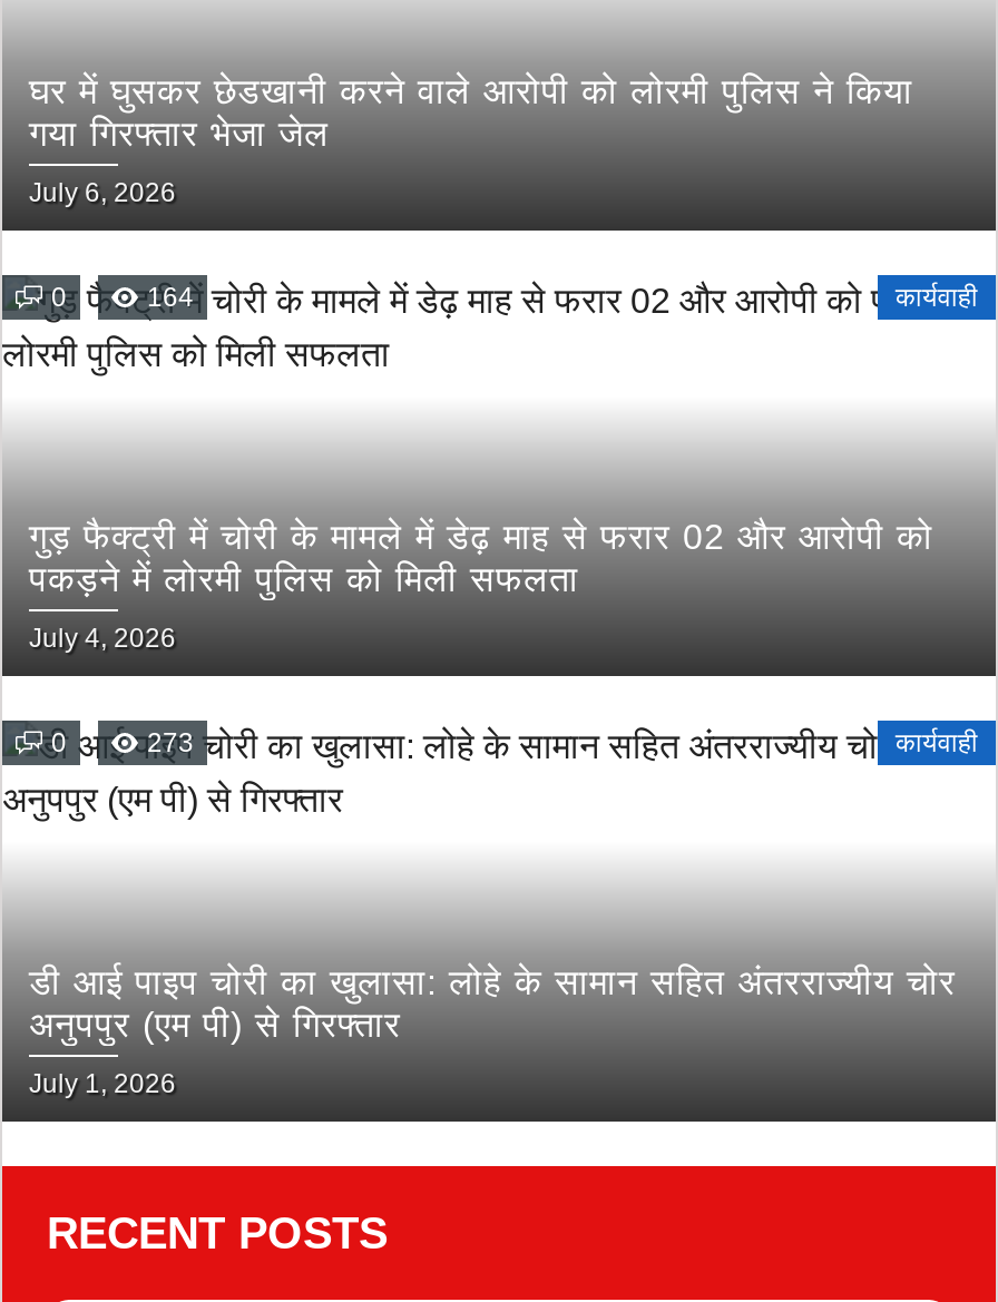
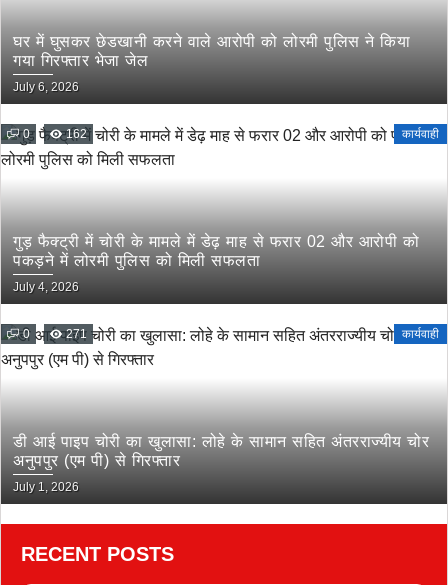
- 164
+ 162

- 273
+ 271
